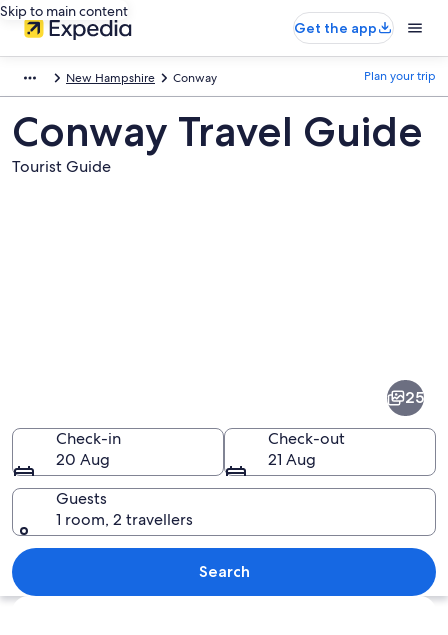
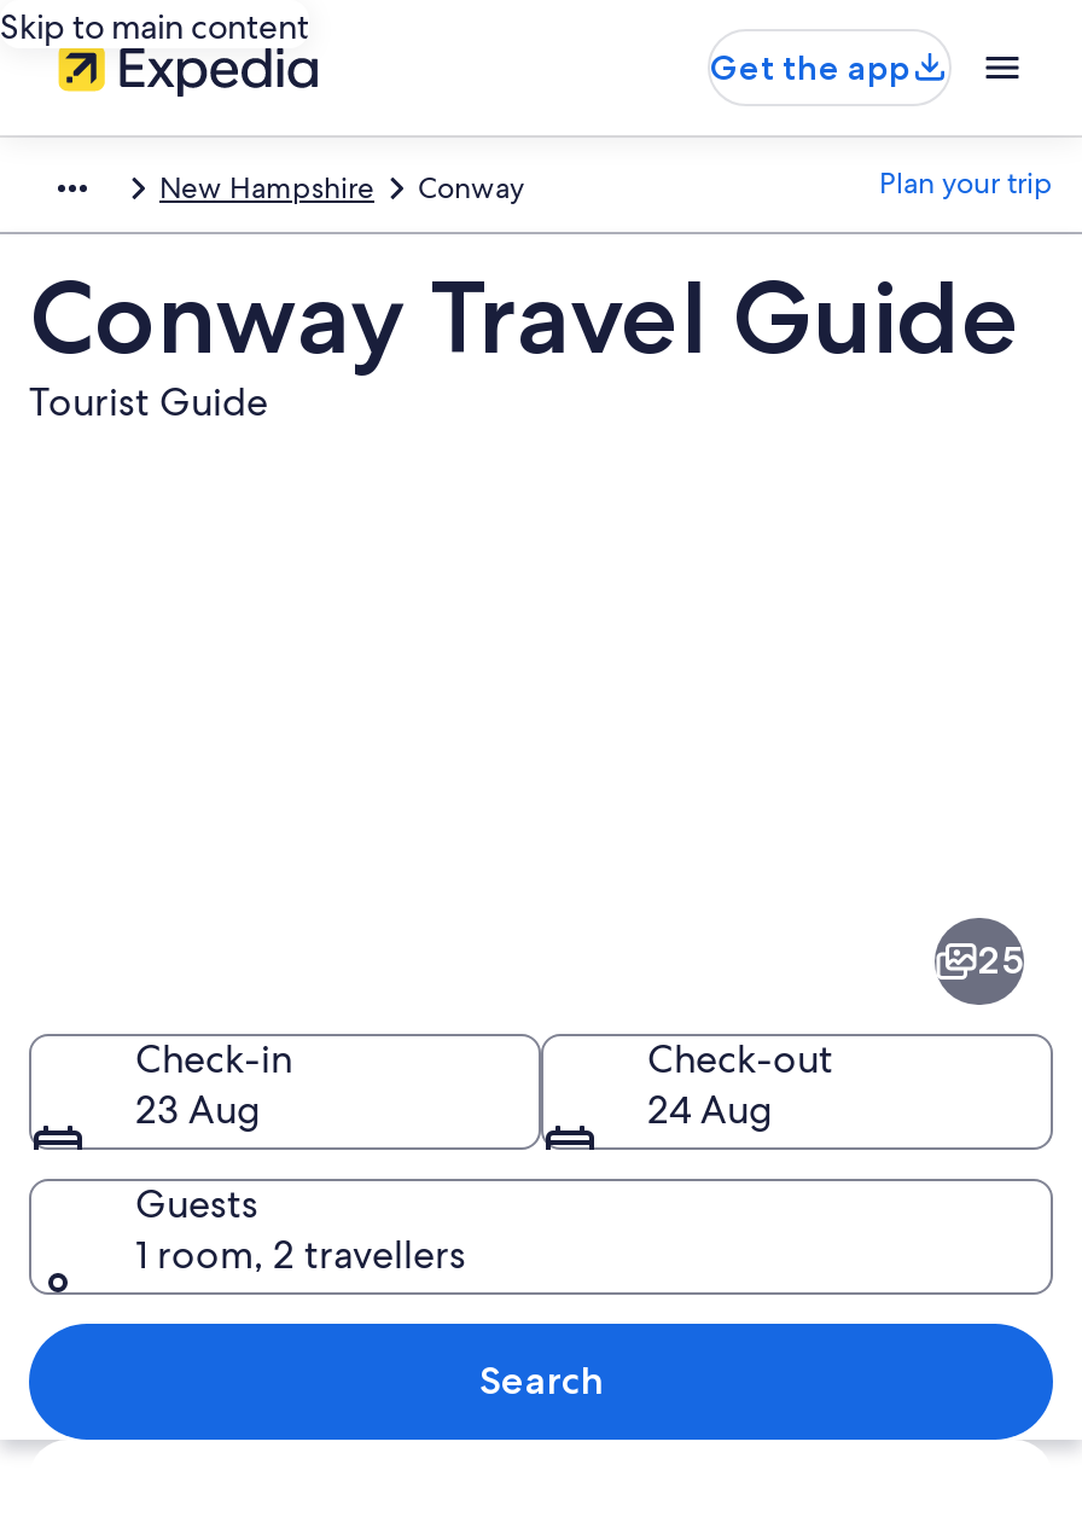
- 20 Aug
+ 23 Aug

- 21 Aug
+ 24 Aug
